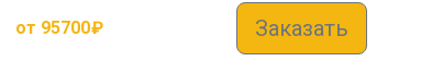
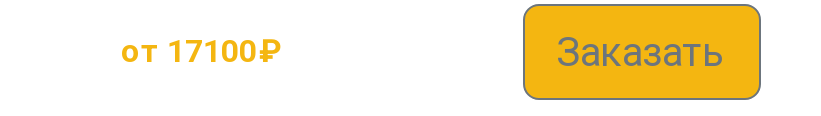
- от 95700₽
+ от 17100₽
